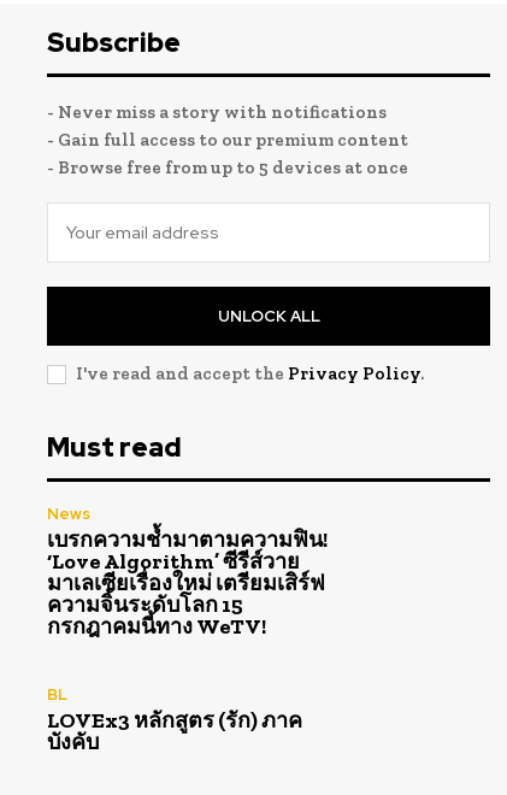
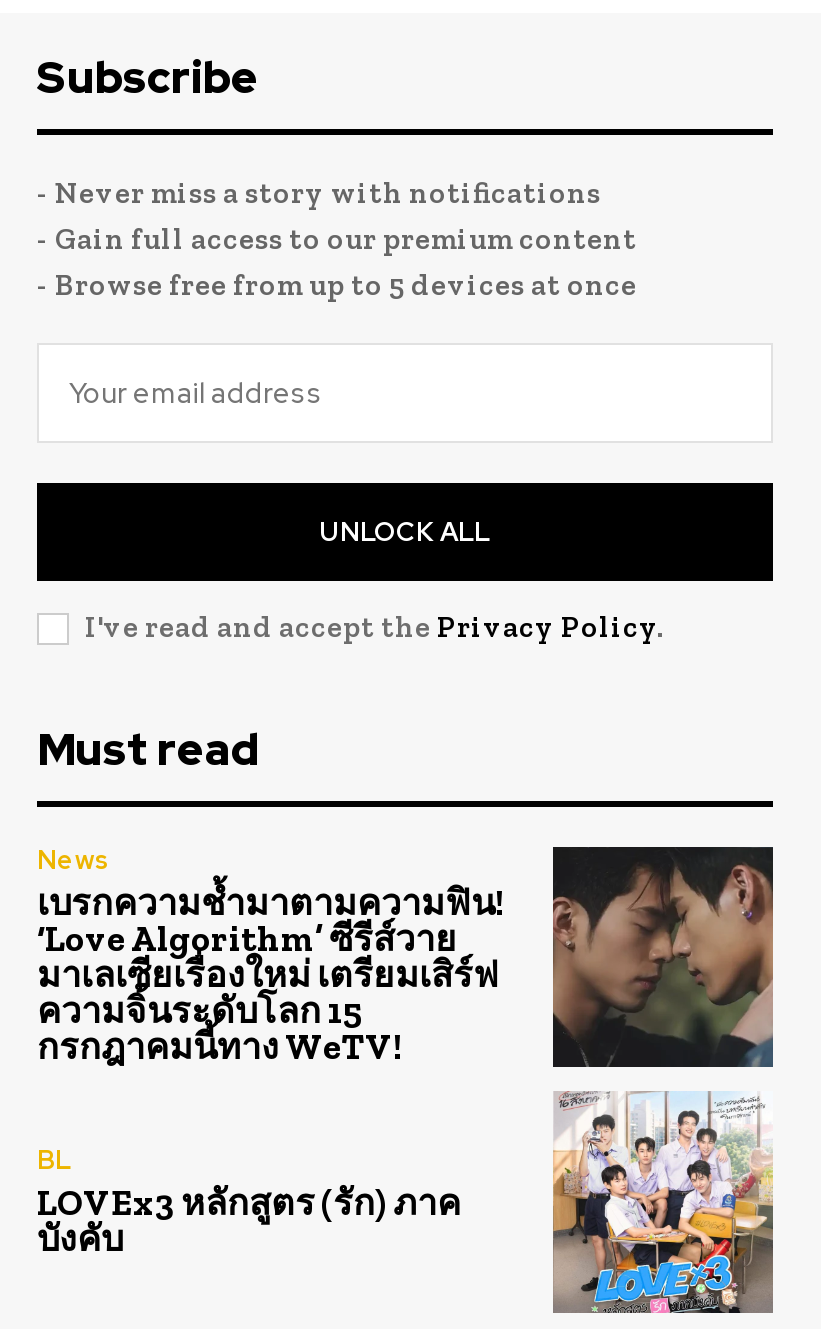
+ [image]

+ [image]
